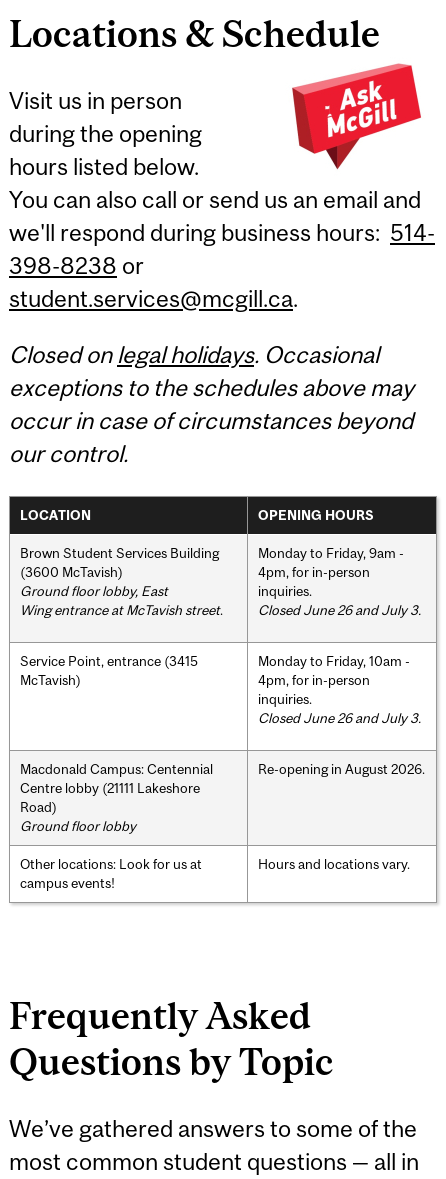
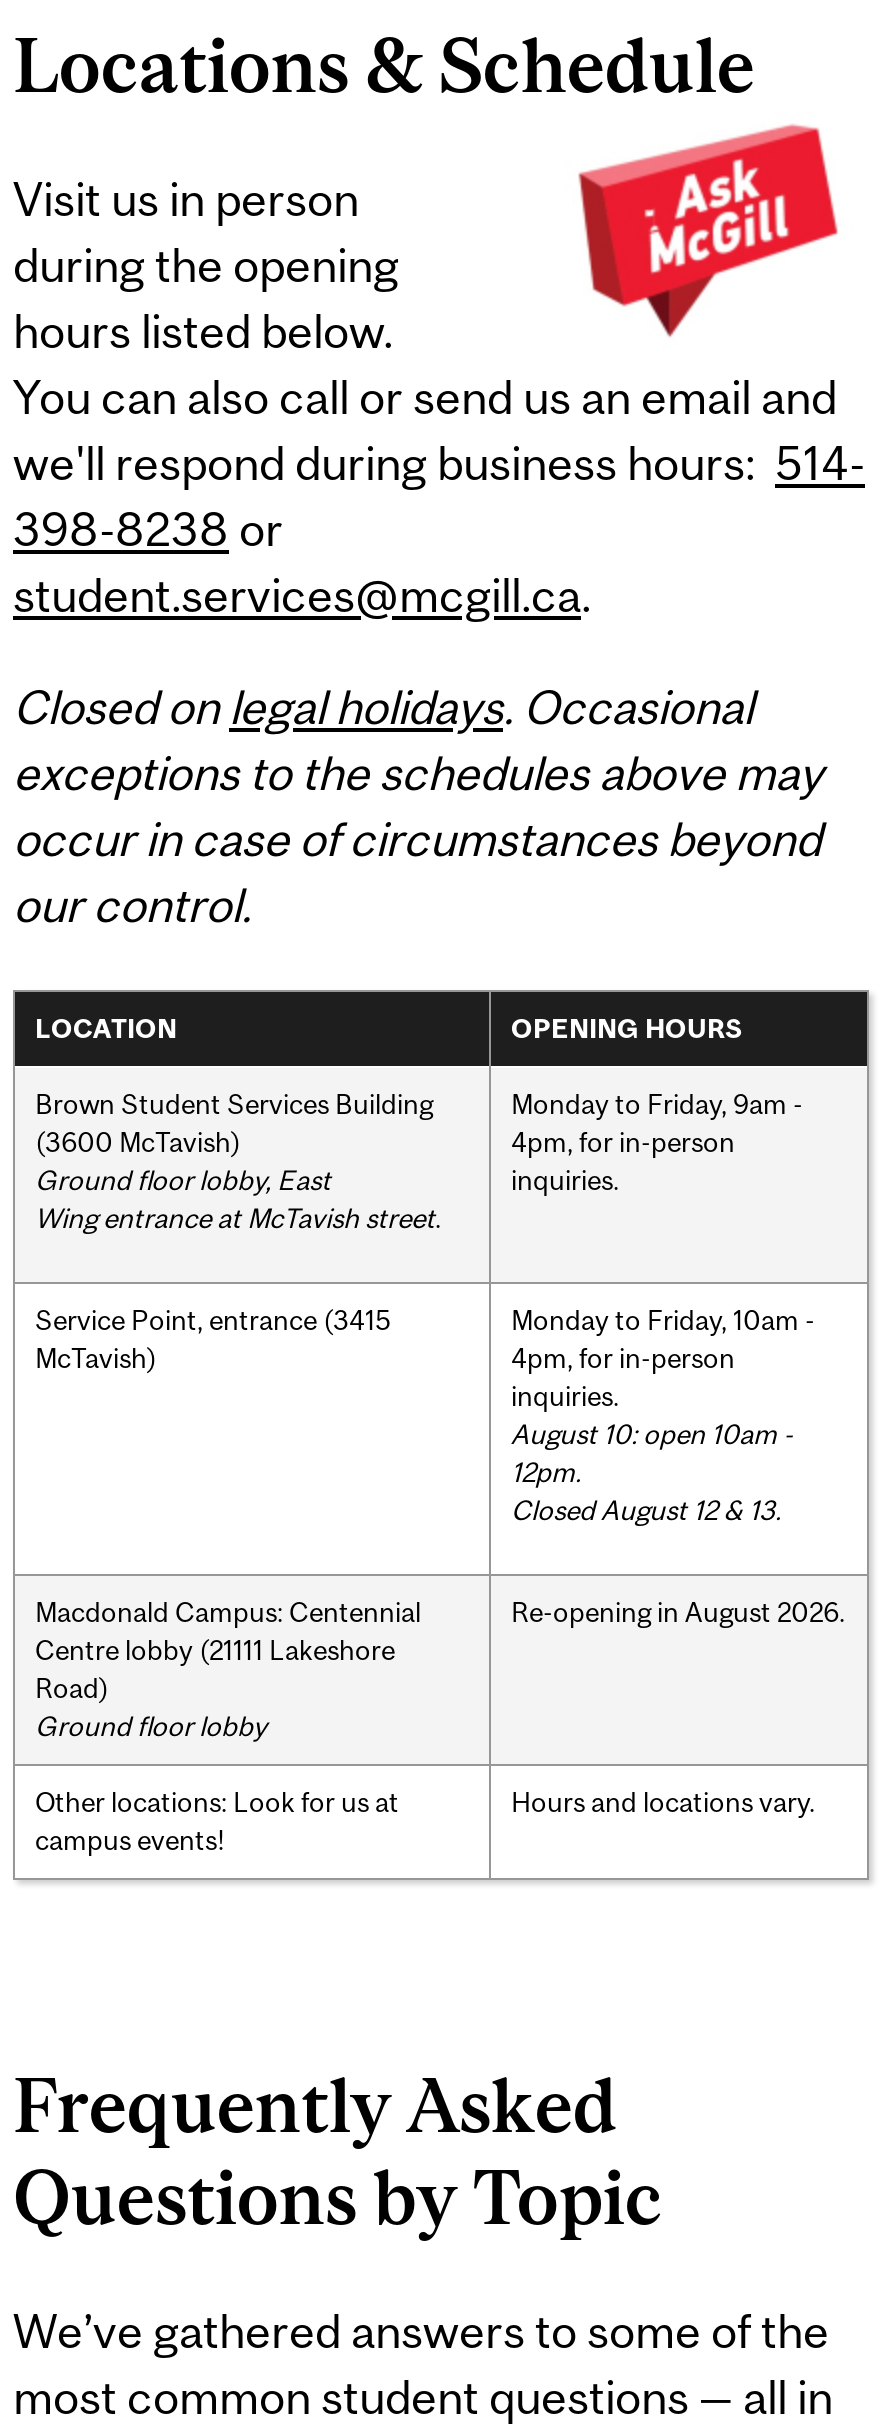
- Closed June 26 and July 3.

- Closed June 26 and July 3.
+ August 10: open 10am -
+ 12pm.
+ Closed August 12 & 13.
